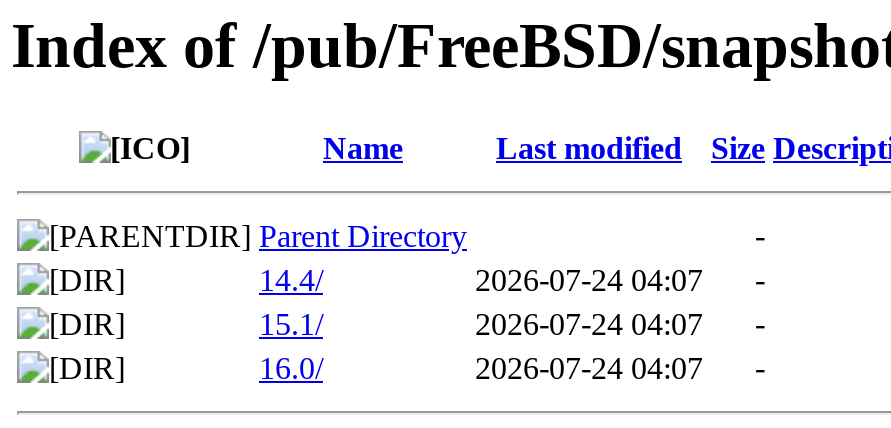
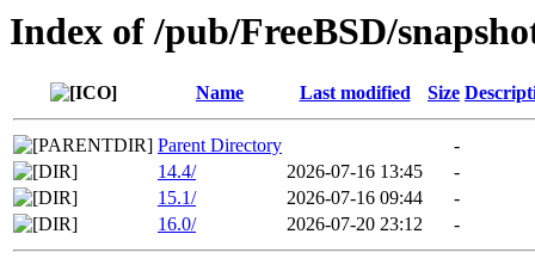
- 2026-07-24 04:07
+ 2026-07-16 13:45

- 2026-07-24 04:07
+ 2026-07-16 09:44

- 2026-07-24 04:07
+ 2026-07-20 23:12
